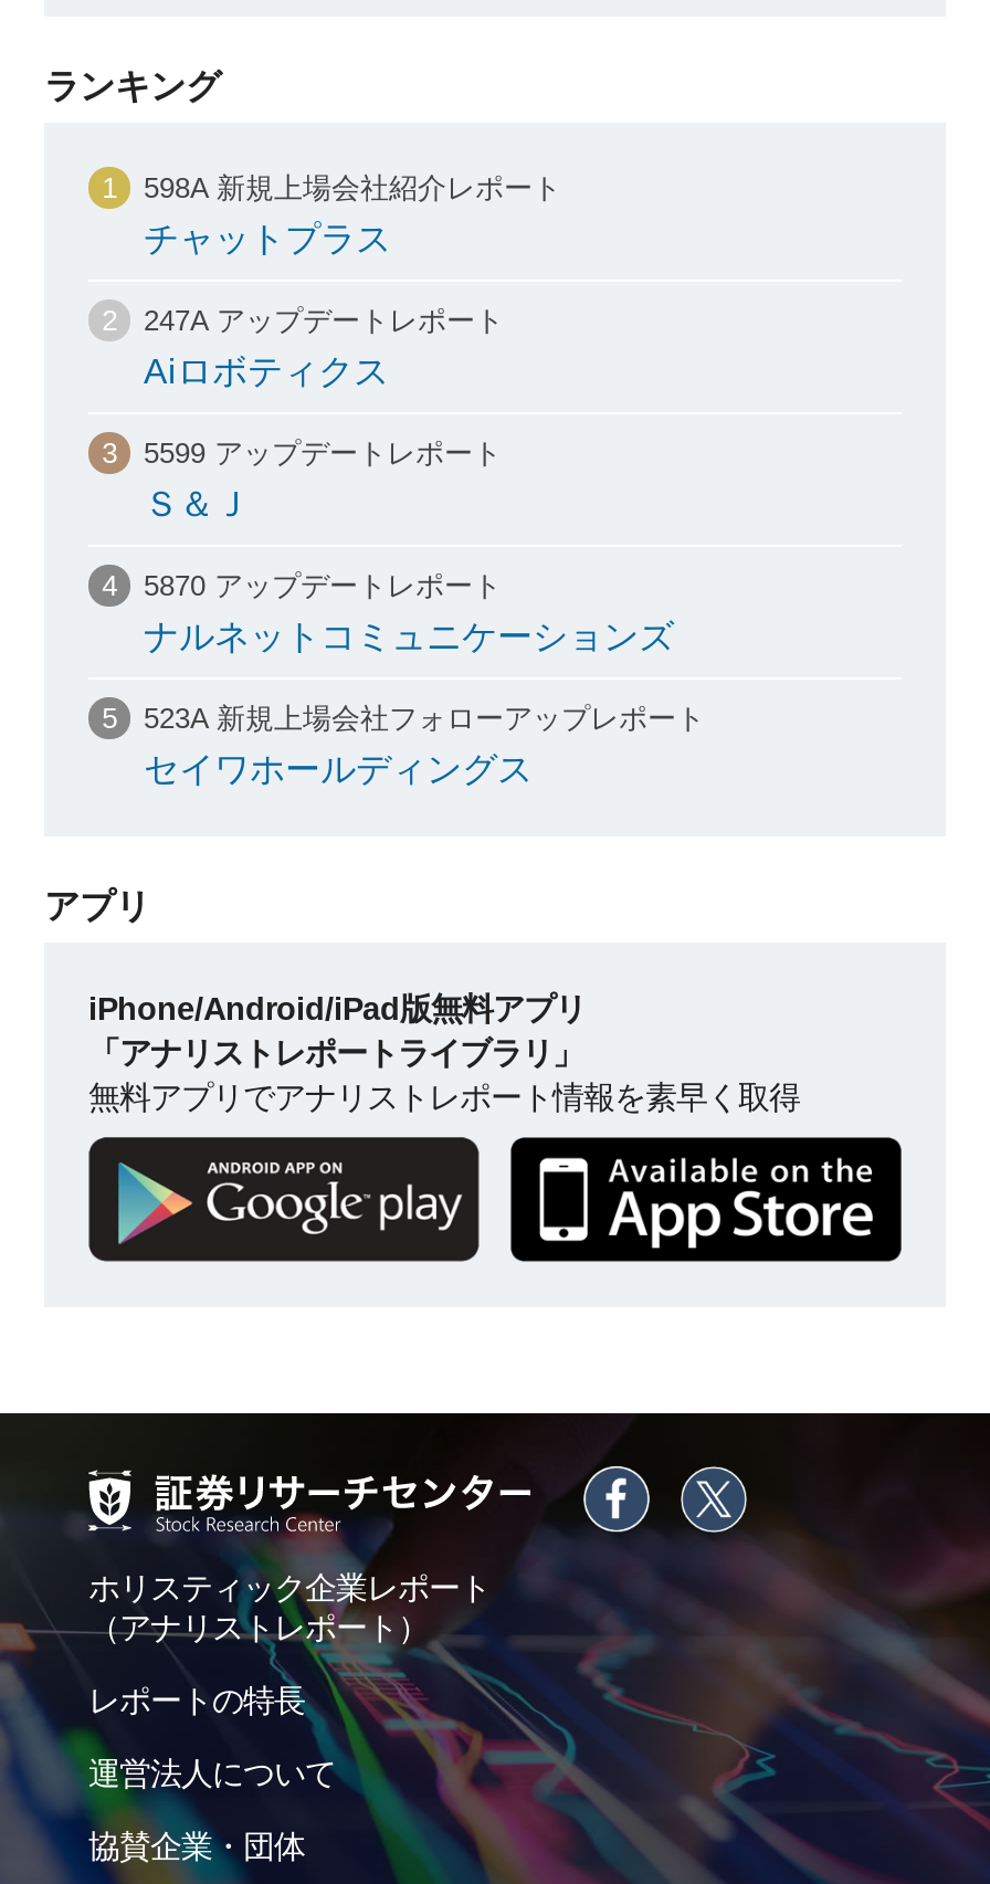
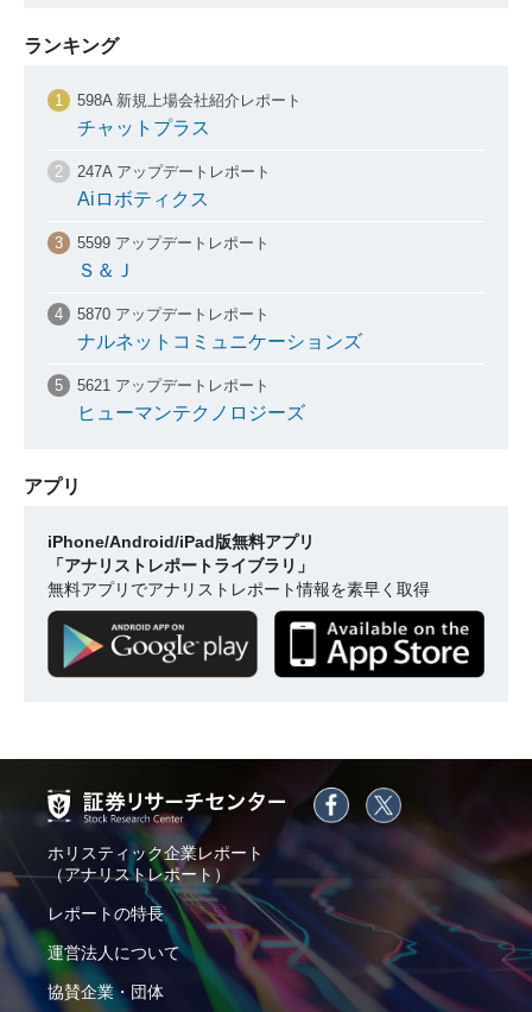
- 523A 新規上場会社フォローアップレポート
- セイワホールディングス
+ 5621 アップデートレポート
+ ヒューマンテクノロジーズ
